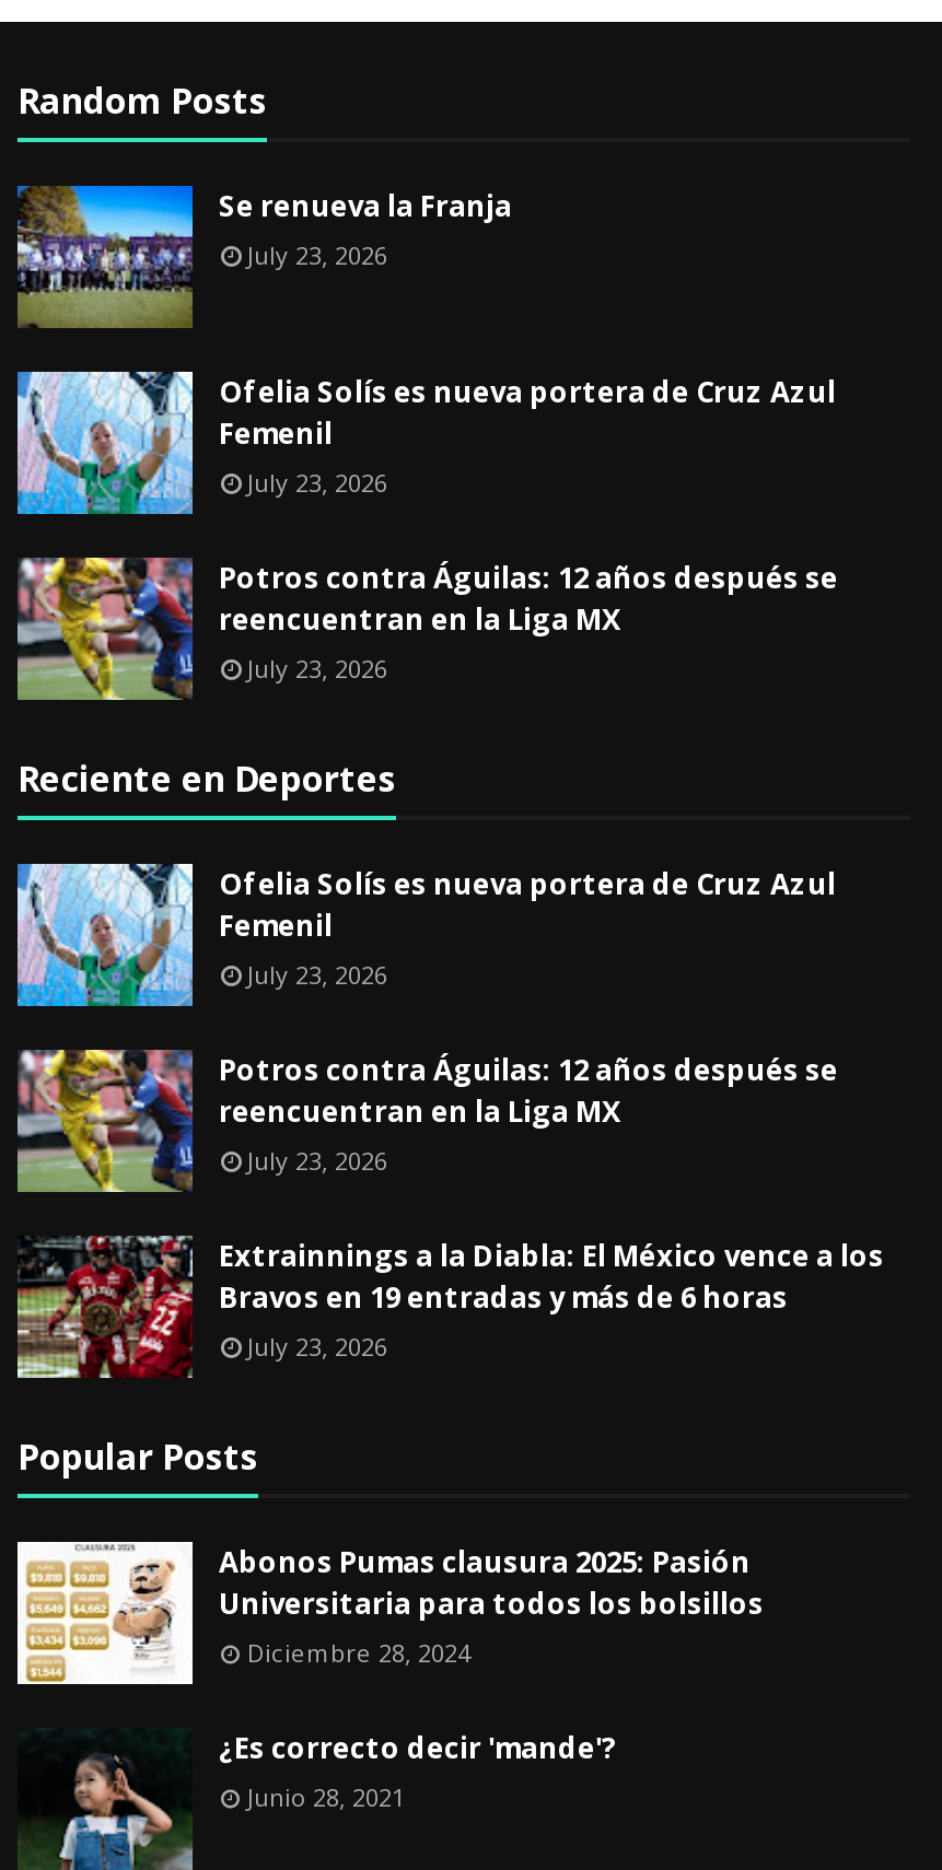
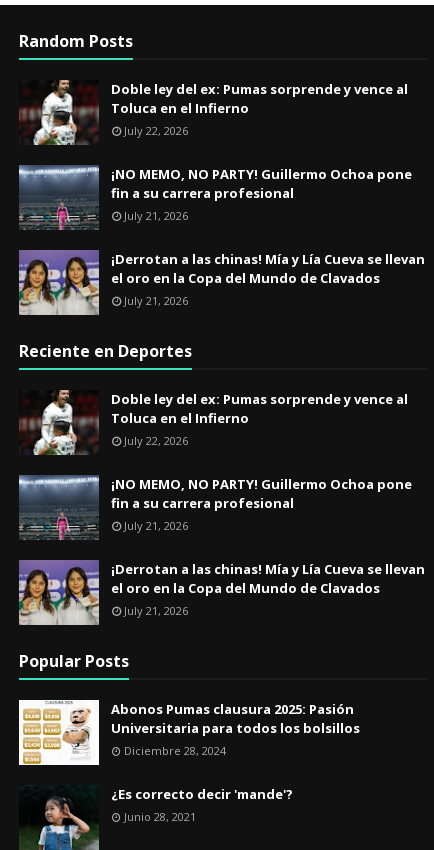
- [image]
- Se renueva la Franja
- July 23, 2026
+ [image]
+ Doble ley del ex: Pumas sorprende y vence al
+ Toluca en el Infierno
+ July 22, 2026

- [image]
- Ofelia Solís es nueva portera de Cruz Azul
- Femenil
- July 23, 2026
+ [image]
+ ¡NO MEMO, NO PARTY! Guillermo Ochoa pone
+ fin a su carrera profesional
+ July 21, 2026

- [image]
- Potros contra Águilas: 12 años después se
- reencuentran en la Liga MX
- July 23, 2026
+ [image]
+ ¡Derrotan a las chinas! Mía y Lía Cueva se llevan
+ el oro en la Copa del Mundo de Clavados
+ July 21, 2026

- [image]
- Ofelia Solís es nueva portera de Cruz Azul
- Femenil
- July 23, 2026
+ [image]
+ Doble ley del ex: Pumas sorprende y vence al
+ Toluca en el Infierno
+ July 22, 2026

- [image]
- Potros contra Águilas: 12 años después se
- reencuentran en la Liga MX
- July 23, 2026
+ [image]
+ ¡NO MEMO, NO PARTY! Guillermo Ochoa pone
+ fin a su carrera profesional
+ July 21, 2026

- [image]
- Extrainnings a la Diabla: El México vence a los
- Bravos en 19 entradas y más de 6 horas
- July 23, 2026
+ [image]
+ ¡Derrotan a las chinas! Mía y Lía Cueva se llevan
+ el oro en la Copa del Mundo de Clavados
+ July 21, 2026
